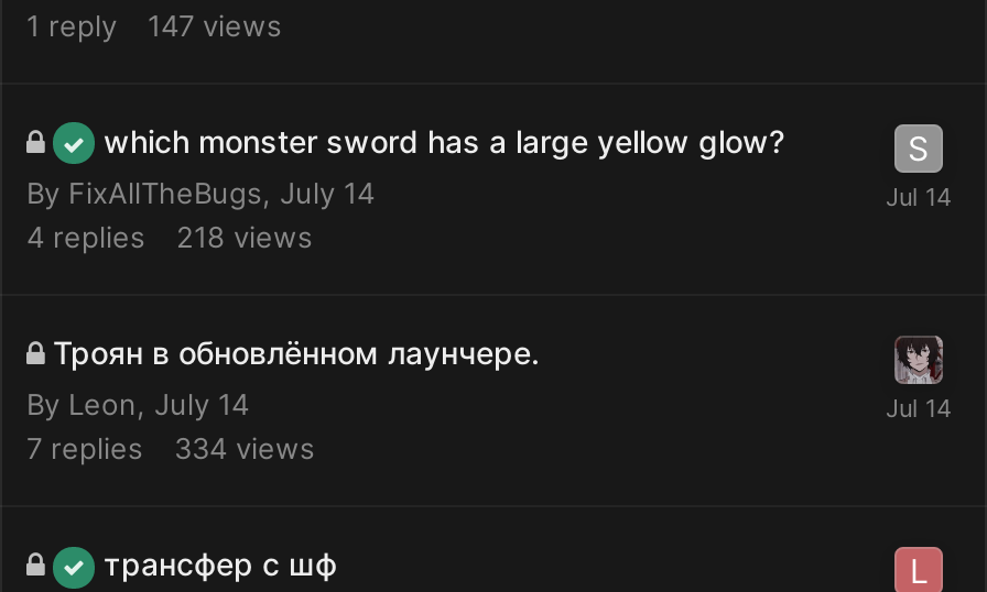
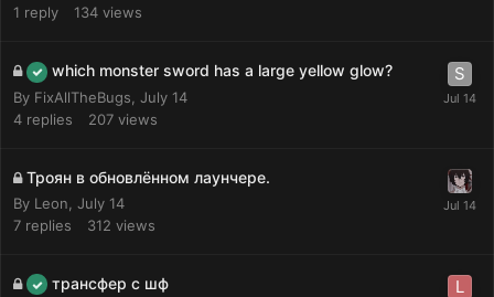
- 1 reply 147 views
+ 1 reply 134 views

- 4 replies 218 views
+ 4 replies 207 views

- 7 replies 334 views
+ 7 replies 312 views
